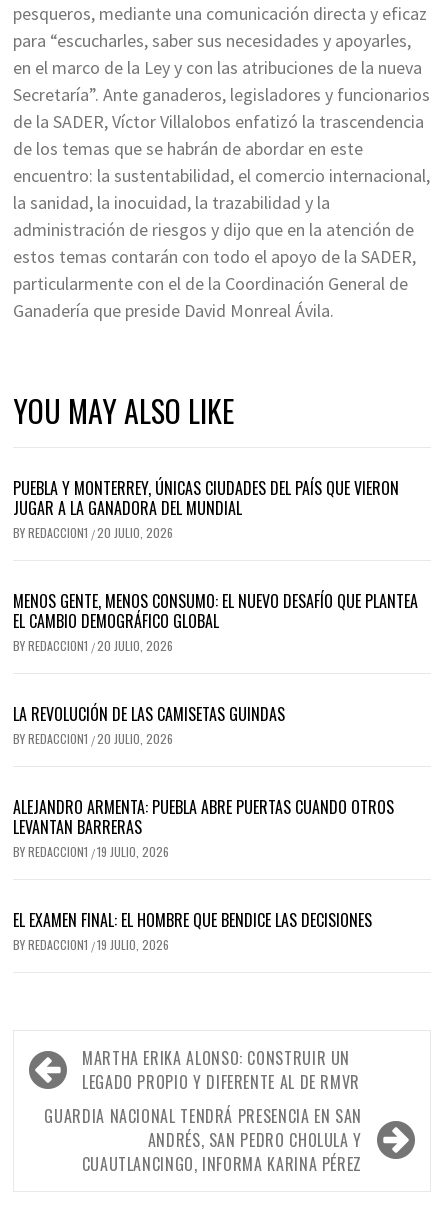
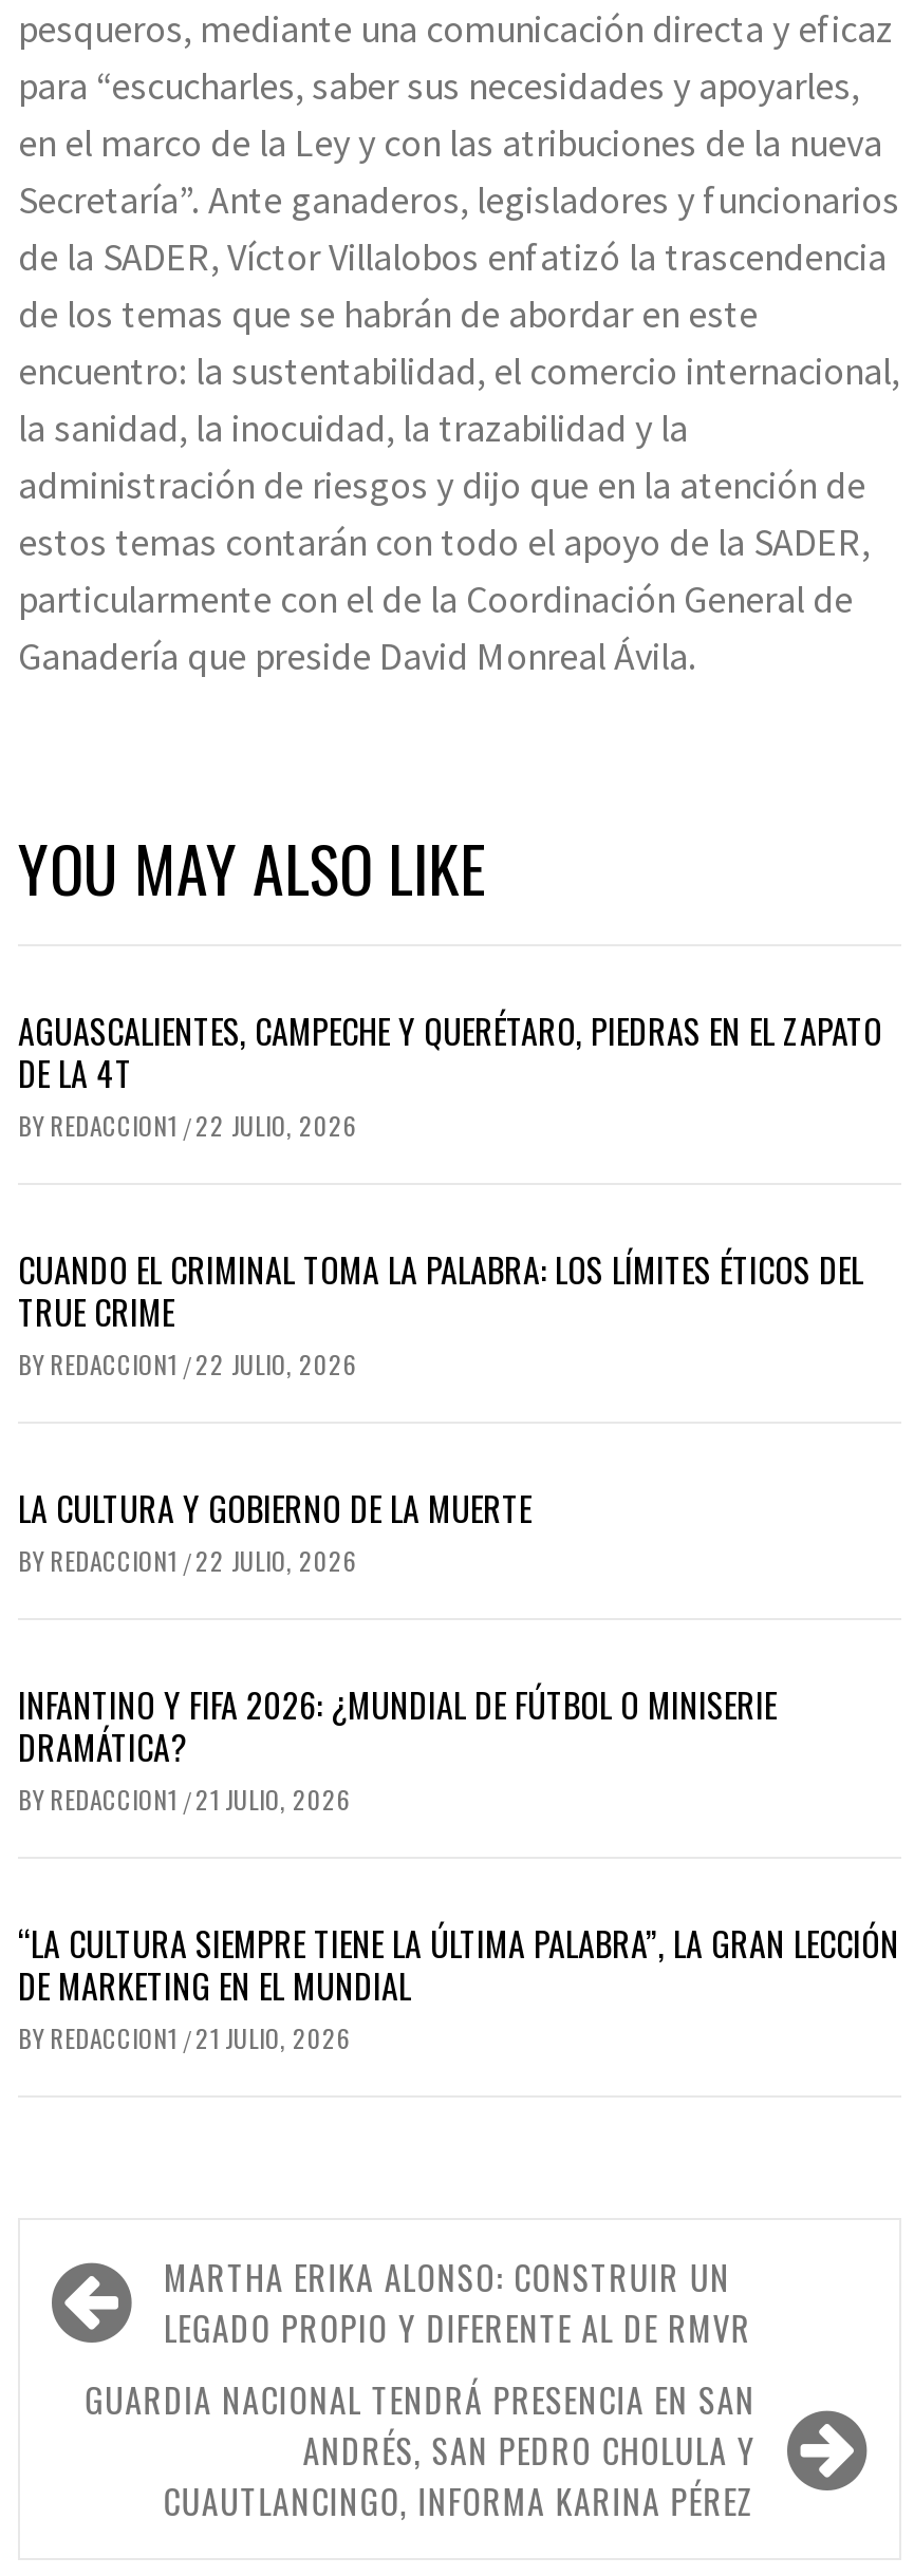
- PUEBLA Y MONTERREY, ÚNICAS CIUDADES DEL PAÍS QUE VIERON
- JUGAR A LA GANADORA DEL MUNDIAL
- BY REDACCION1 / 20 JULIO, 2026
+ AGUASCALIENTES, CAMPECHE Y QUERÉTARO, PIEDRAS EN EL ZAPATO
+ DE LA 4T
+ BY REDACCION1 / 22 JULIO, 2026

- MENOS GENTE, MENOS CONSUMO: EL NUEVO DESAFÍO QUE PLANTEA
- EL CAMBIO DEMOGRÁFICO GLOBAL
- BY REDACCION1 / 20 JULIO, 2026
+ CUANDO EL CRIMINAL TOMA LA PALABRA: LOS LÍMITES ÉTICOS DEL
+ TRUE CRIME
+ BY REDACCION1 / 22 JULIO, 2026

- LA REVOLUCIÓN DE LAS CAMISETAS GUINDAS
- BY REDACCION1 / 20 JULIO, 2026
+ LA CULTURA Y GOBIERNO DE LA MUERTE
+ BY REDACCION1 / 22 JULIO, 2026

- ALEJANDRO ARMENTA: PUEBLA ABRE PUERTAS CUANDO OTROS
- LEVANTAN BARRERAS
- BY REDACCION1 / 19 JULIO, 2026
+ INFANTINO Y FIFA 2026: ¿MUNDIAL DE FÚTBOL O MINISERIE
+ DRAMÁTICA?
+ BY REDACCION1 / 21 JULIO, 2026

- EL EXAMEN FINAL: EL HOMBRE QUE BENDICE LAS DECISIONES
- BY REDACCION1 / 19 JULIO, 2026
+ “LA CULTURA SIEMPRE TIENE LA ÚLTIMA PALABRA”, LA GRAN LECCIÓN
+ DE MARKETING EN EL MUNDIAL
+ BY REDACCION1 / 21 JULIO, 2026
